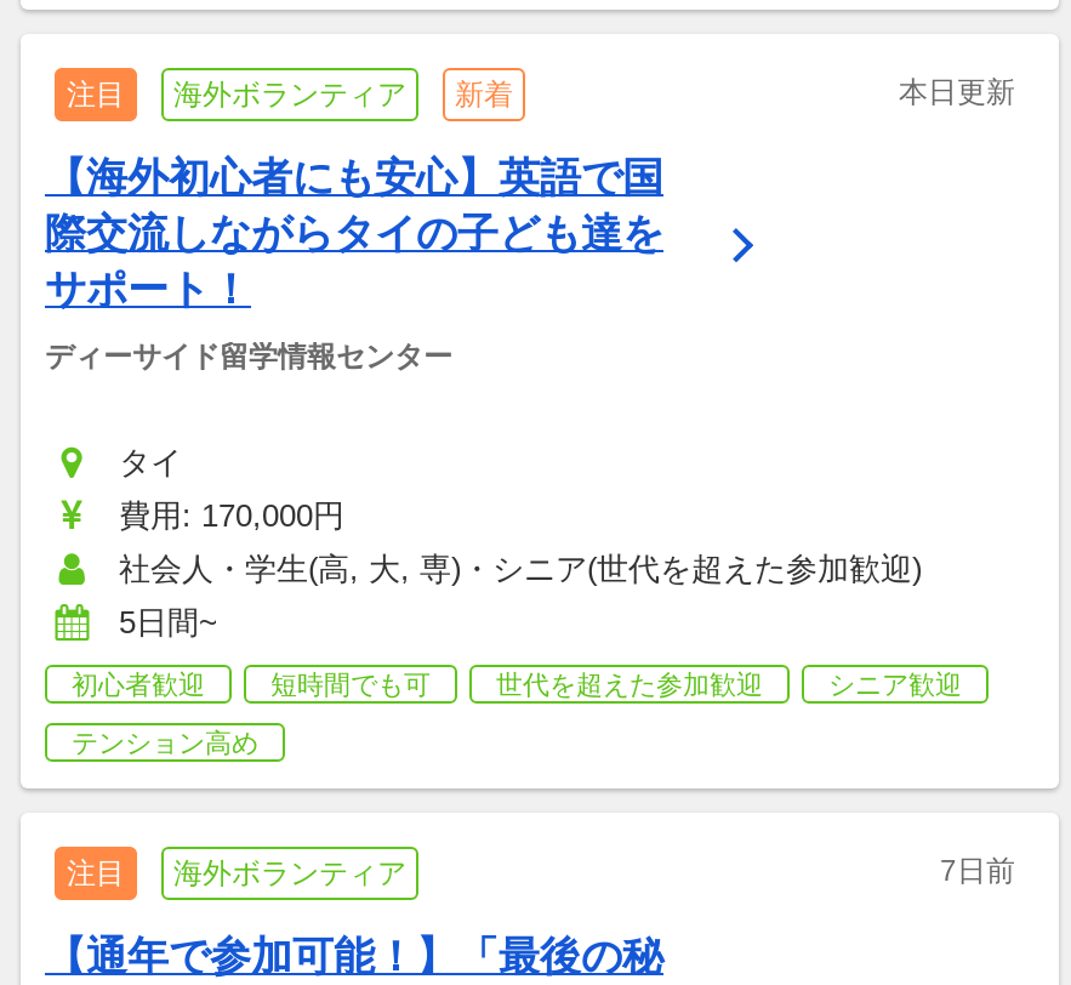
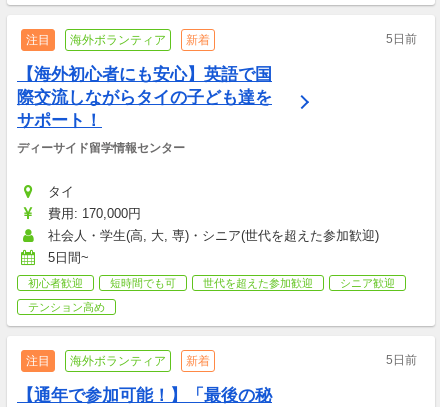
- 本日更新
+ 5日前

- 7日前
+ 新着
+ 5日前
